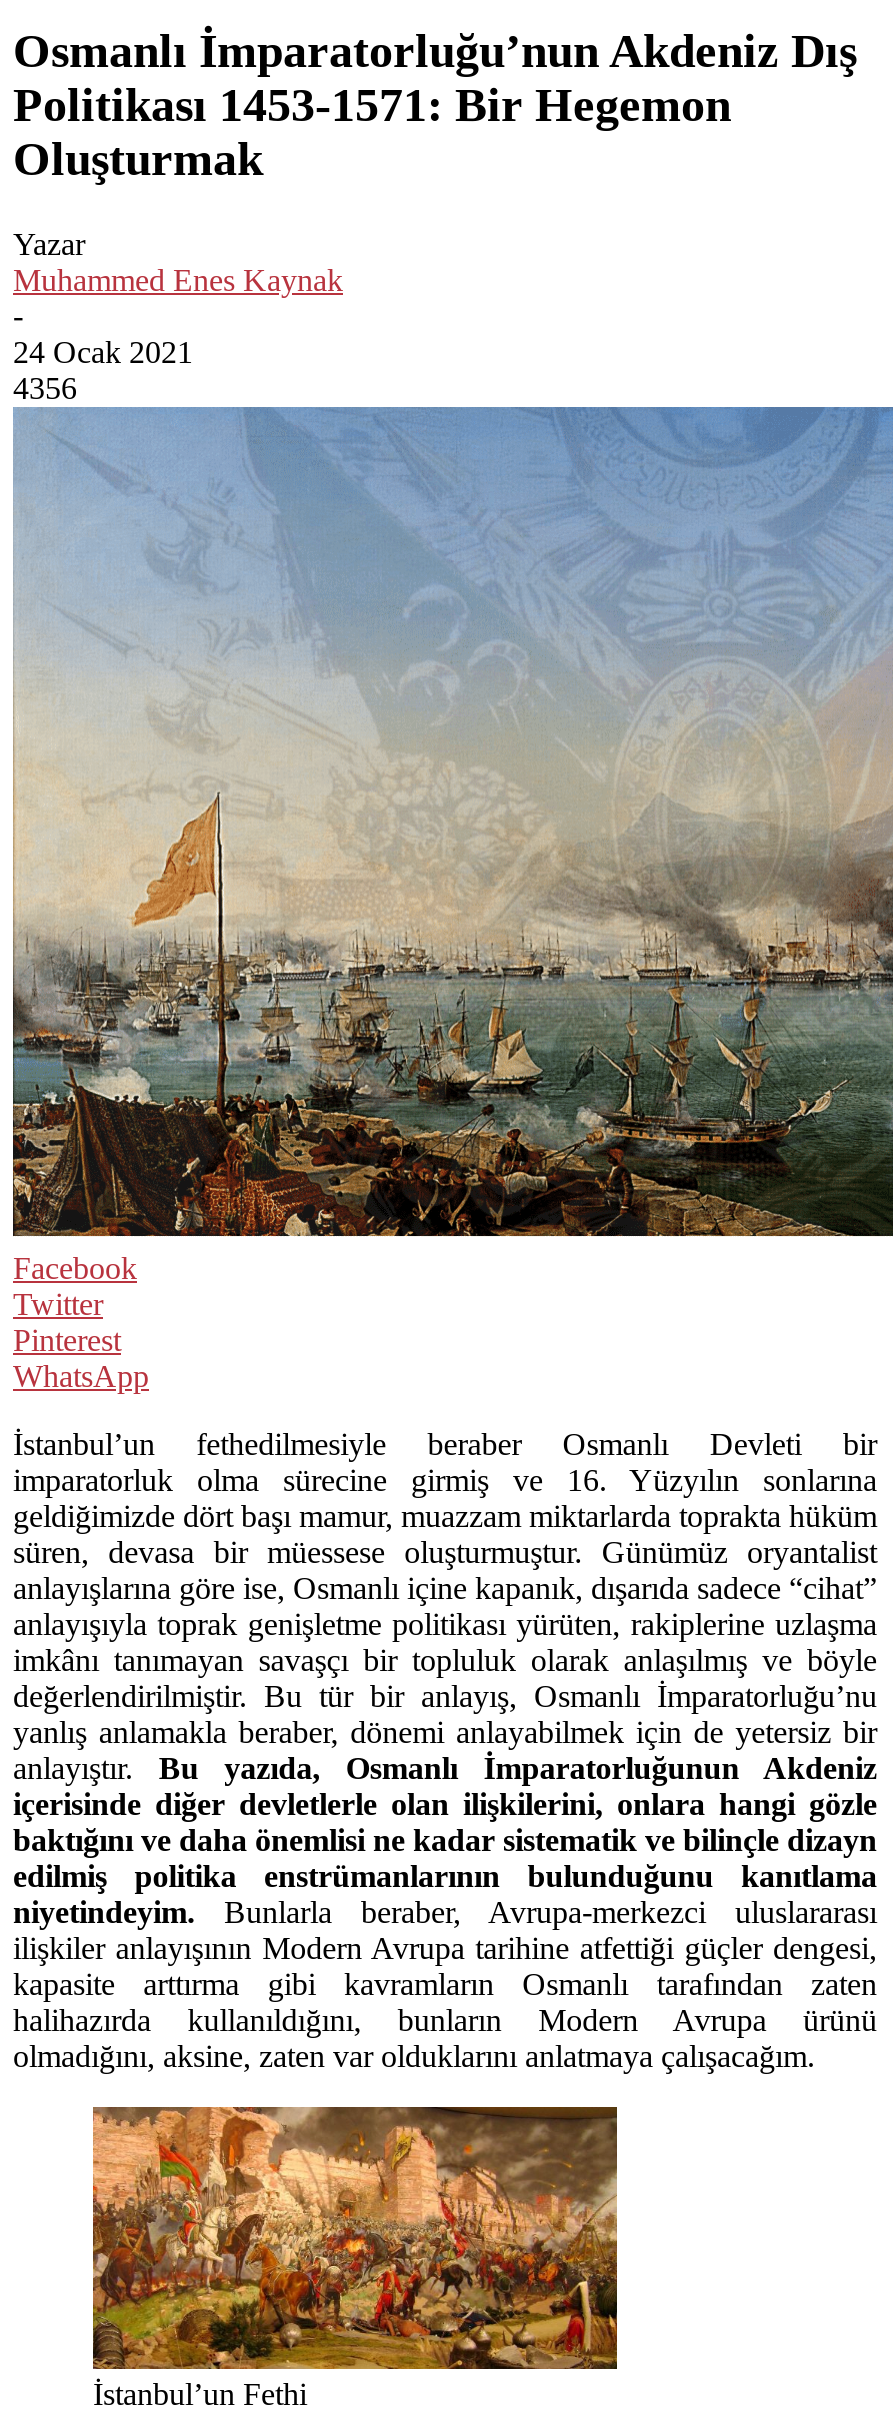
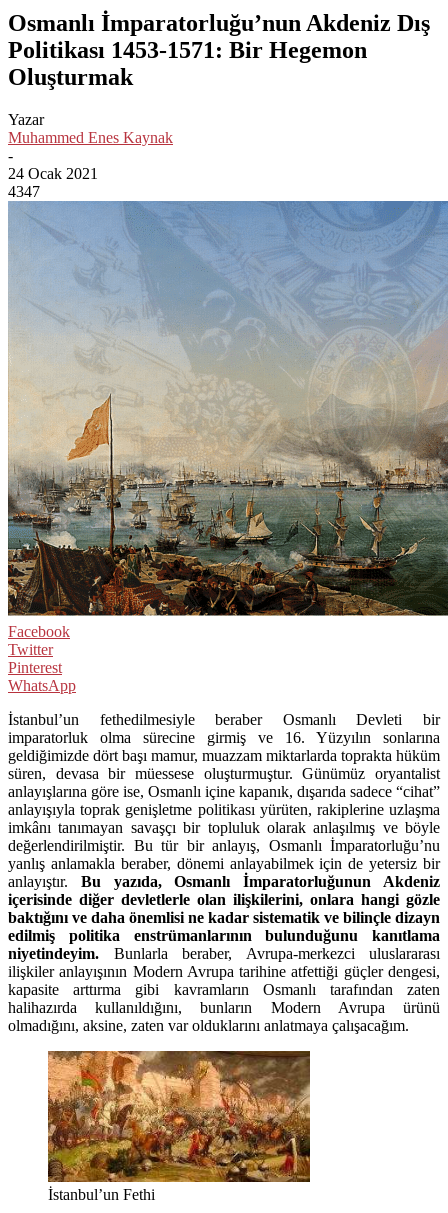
- 4356
+ 4347
